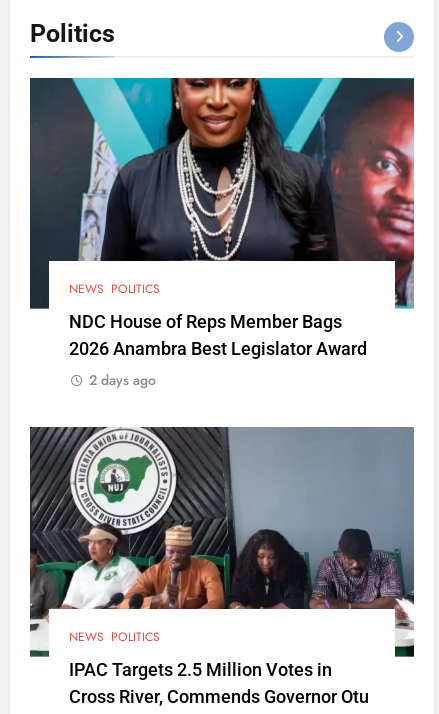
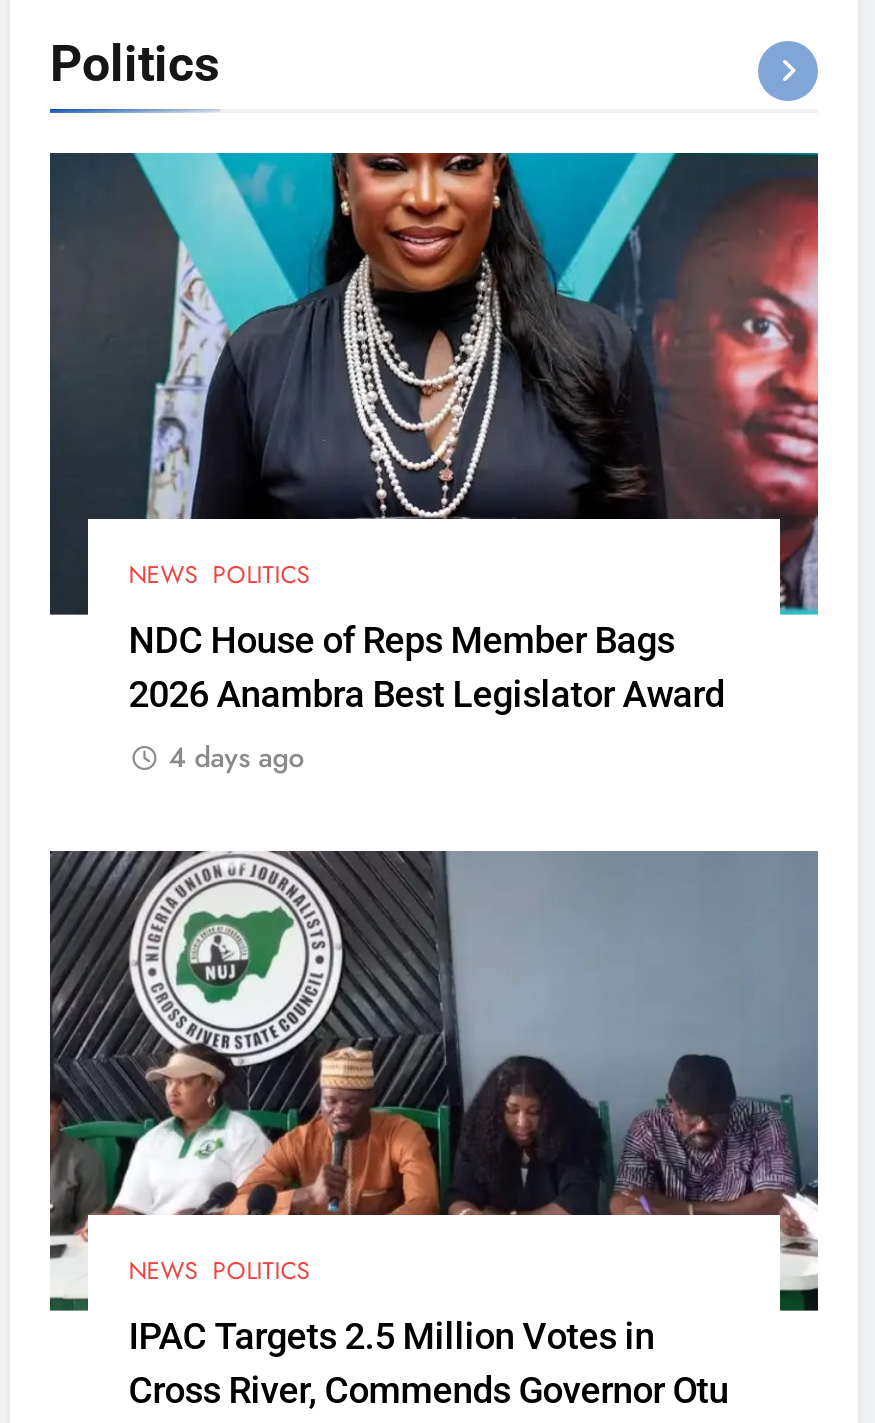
- 2 days ago
+ 4 days ago
